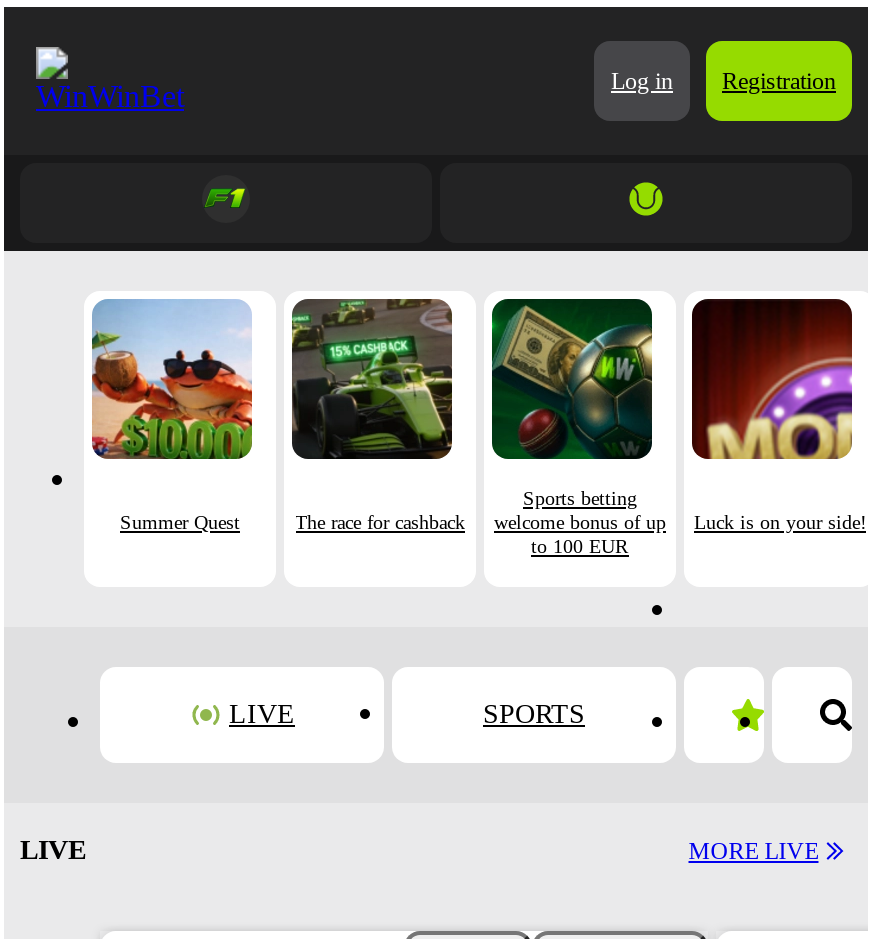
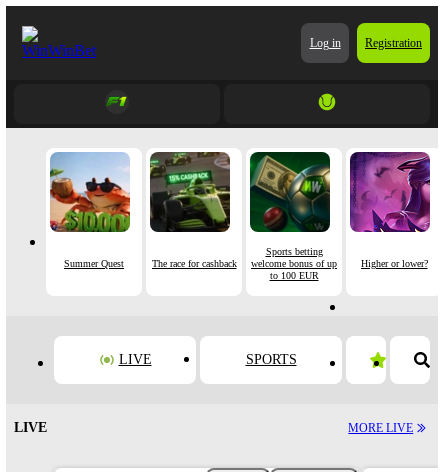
- [image]
- Luck is on your side!
+ [image]
+ Higher or lower?
